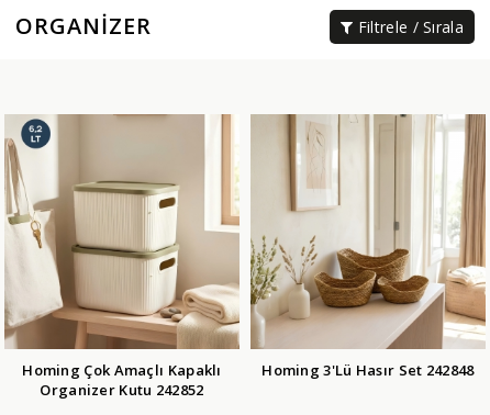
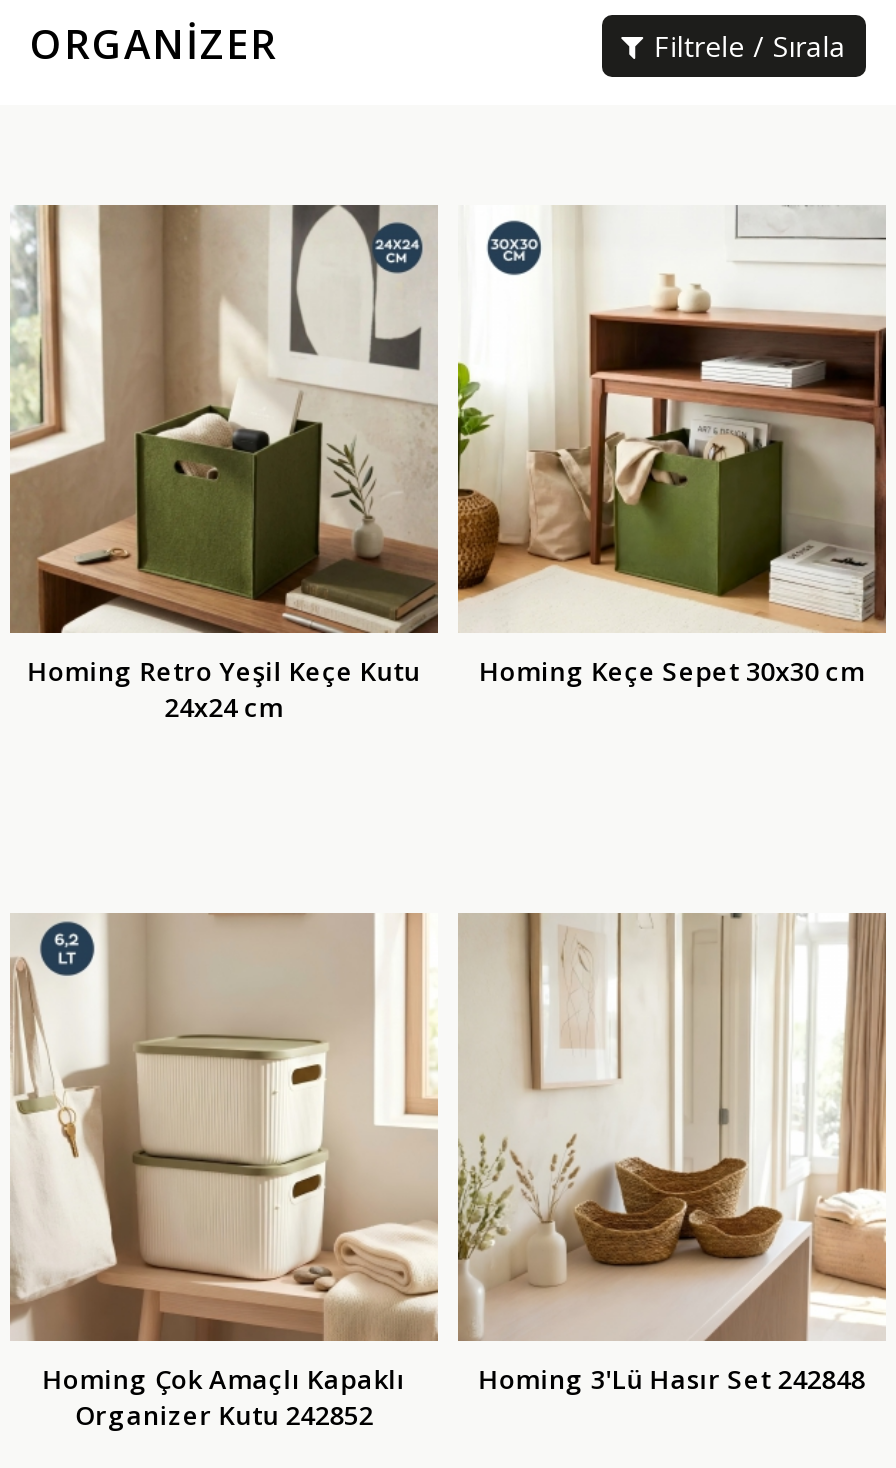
+ [image]
+ Homing Retro Yeşil Keçe Kutu
+ 24x24 cm

+ [image]
+ Homing Keçe Sepet 30x30 cm
